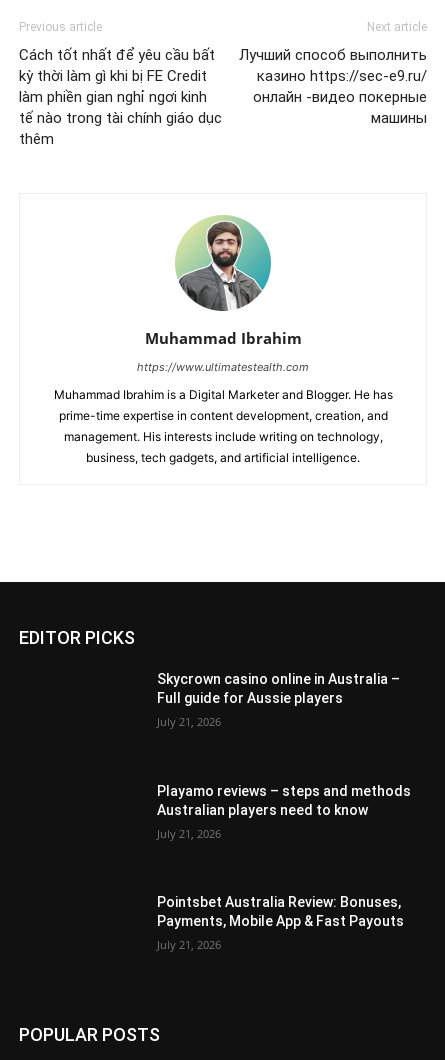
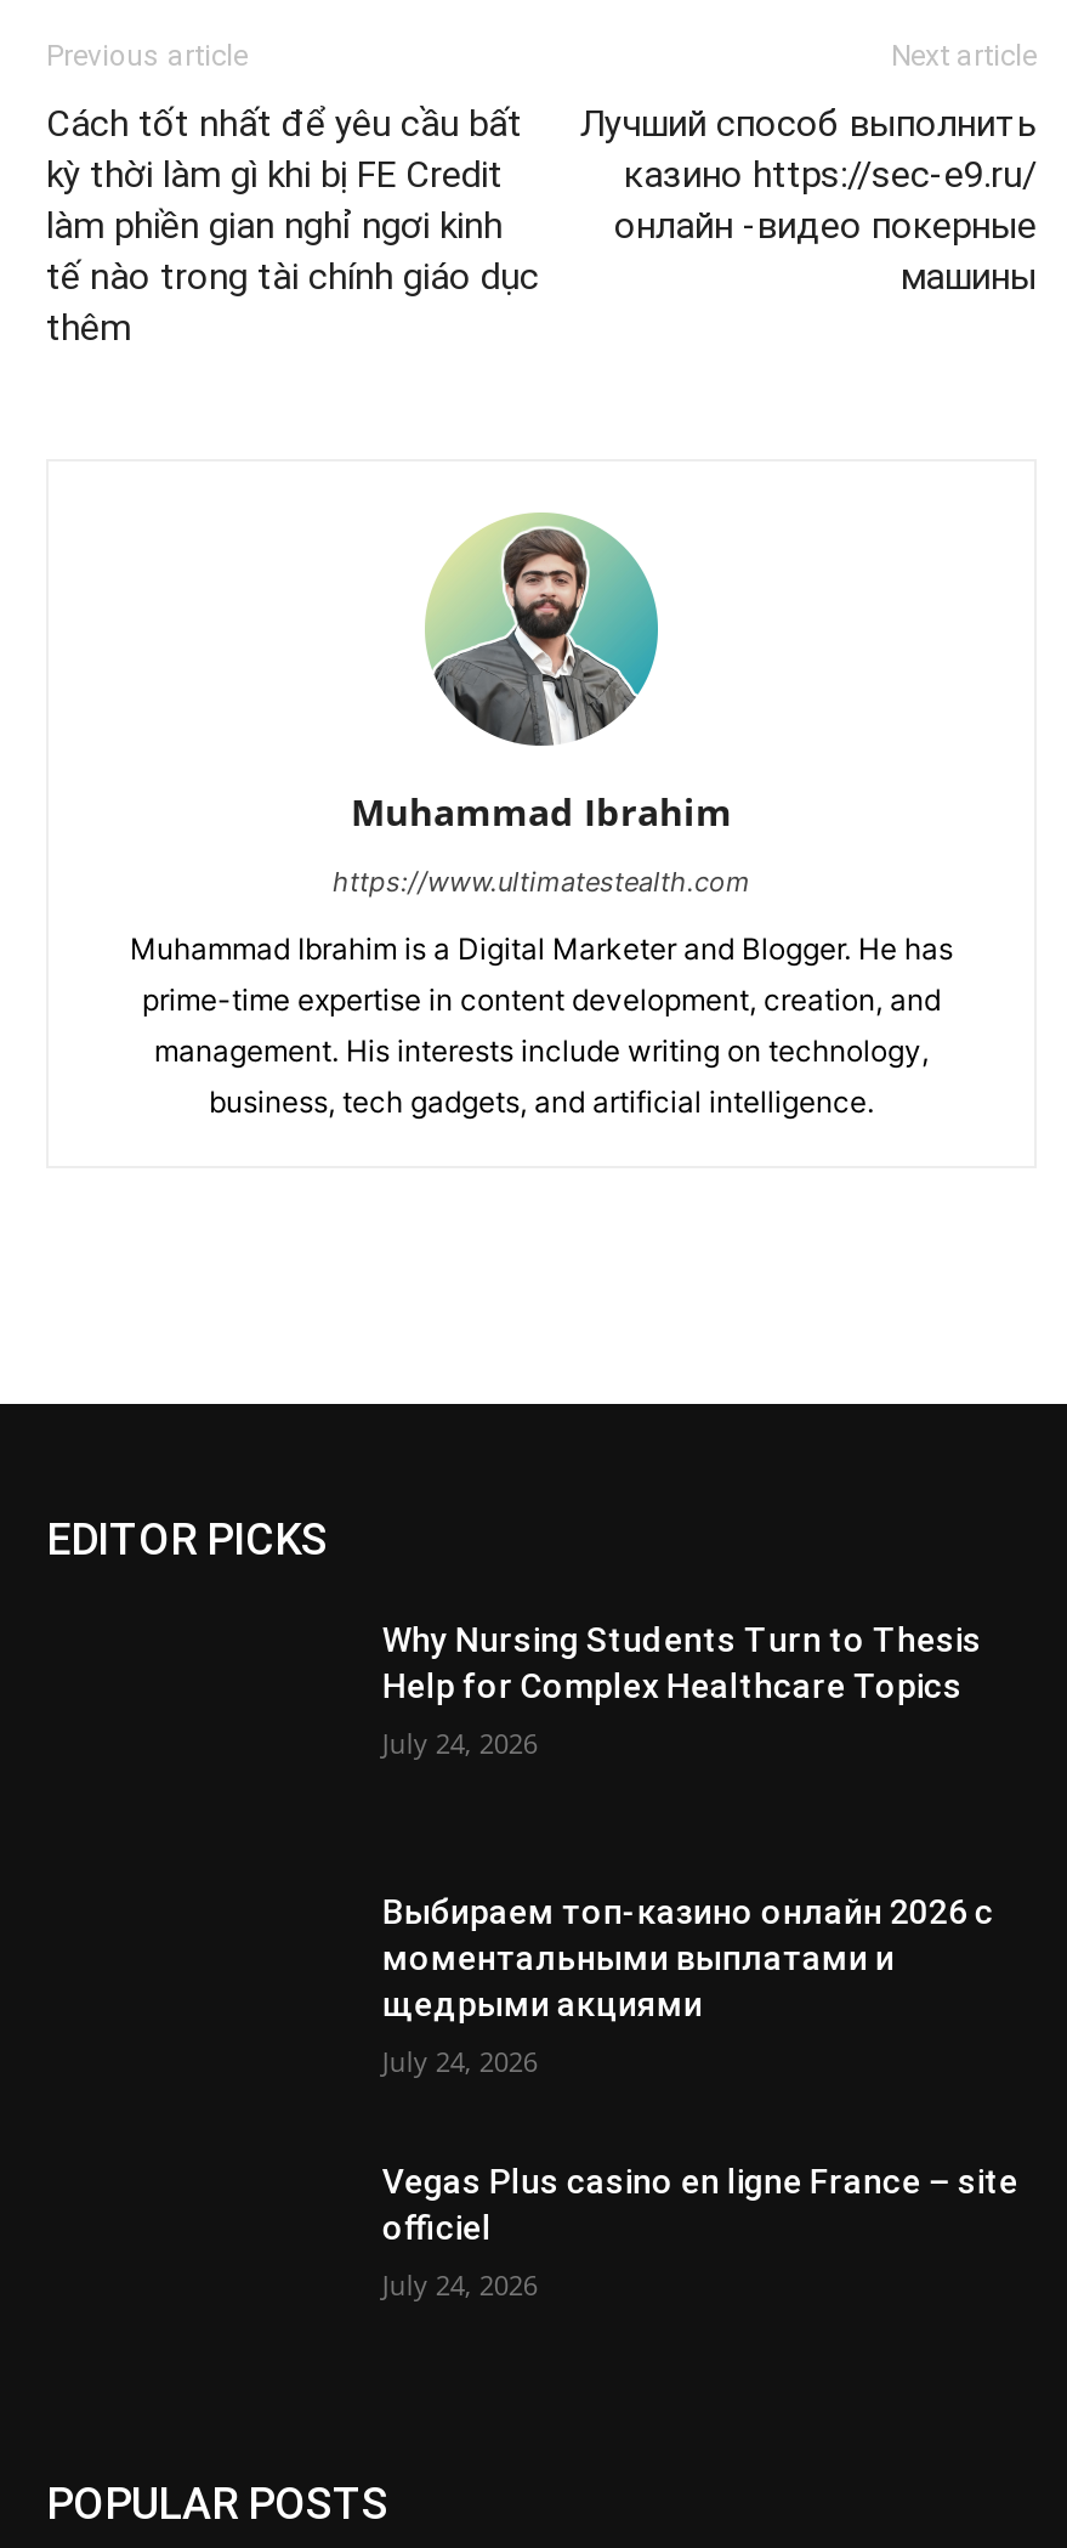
- Skycrown casino online in Australia –
- Full guide for Aussie players
+ Why Nursing Students Turn to Thesis
+ Help for Complex Healthcare Topics

- July 21, 2026
+ July 24, 2026

- Playamo reviews – steps and methods
- Australian players need to know
+ Выбираем топ-казино онлайн 2026 с
+ моментальными выплатами и
+ щедрыми акциями

- July 21, 2026
+ July 24, 2026

- Pointsbet Australia Review: Bonuses,
- Payments, Mobile App & Fast Payouts
+ Vegas Plus casino en ligne France – site
+ officiel

- July 21, 2026
+ July 24, 2026
